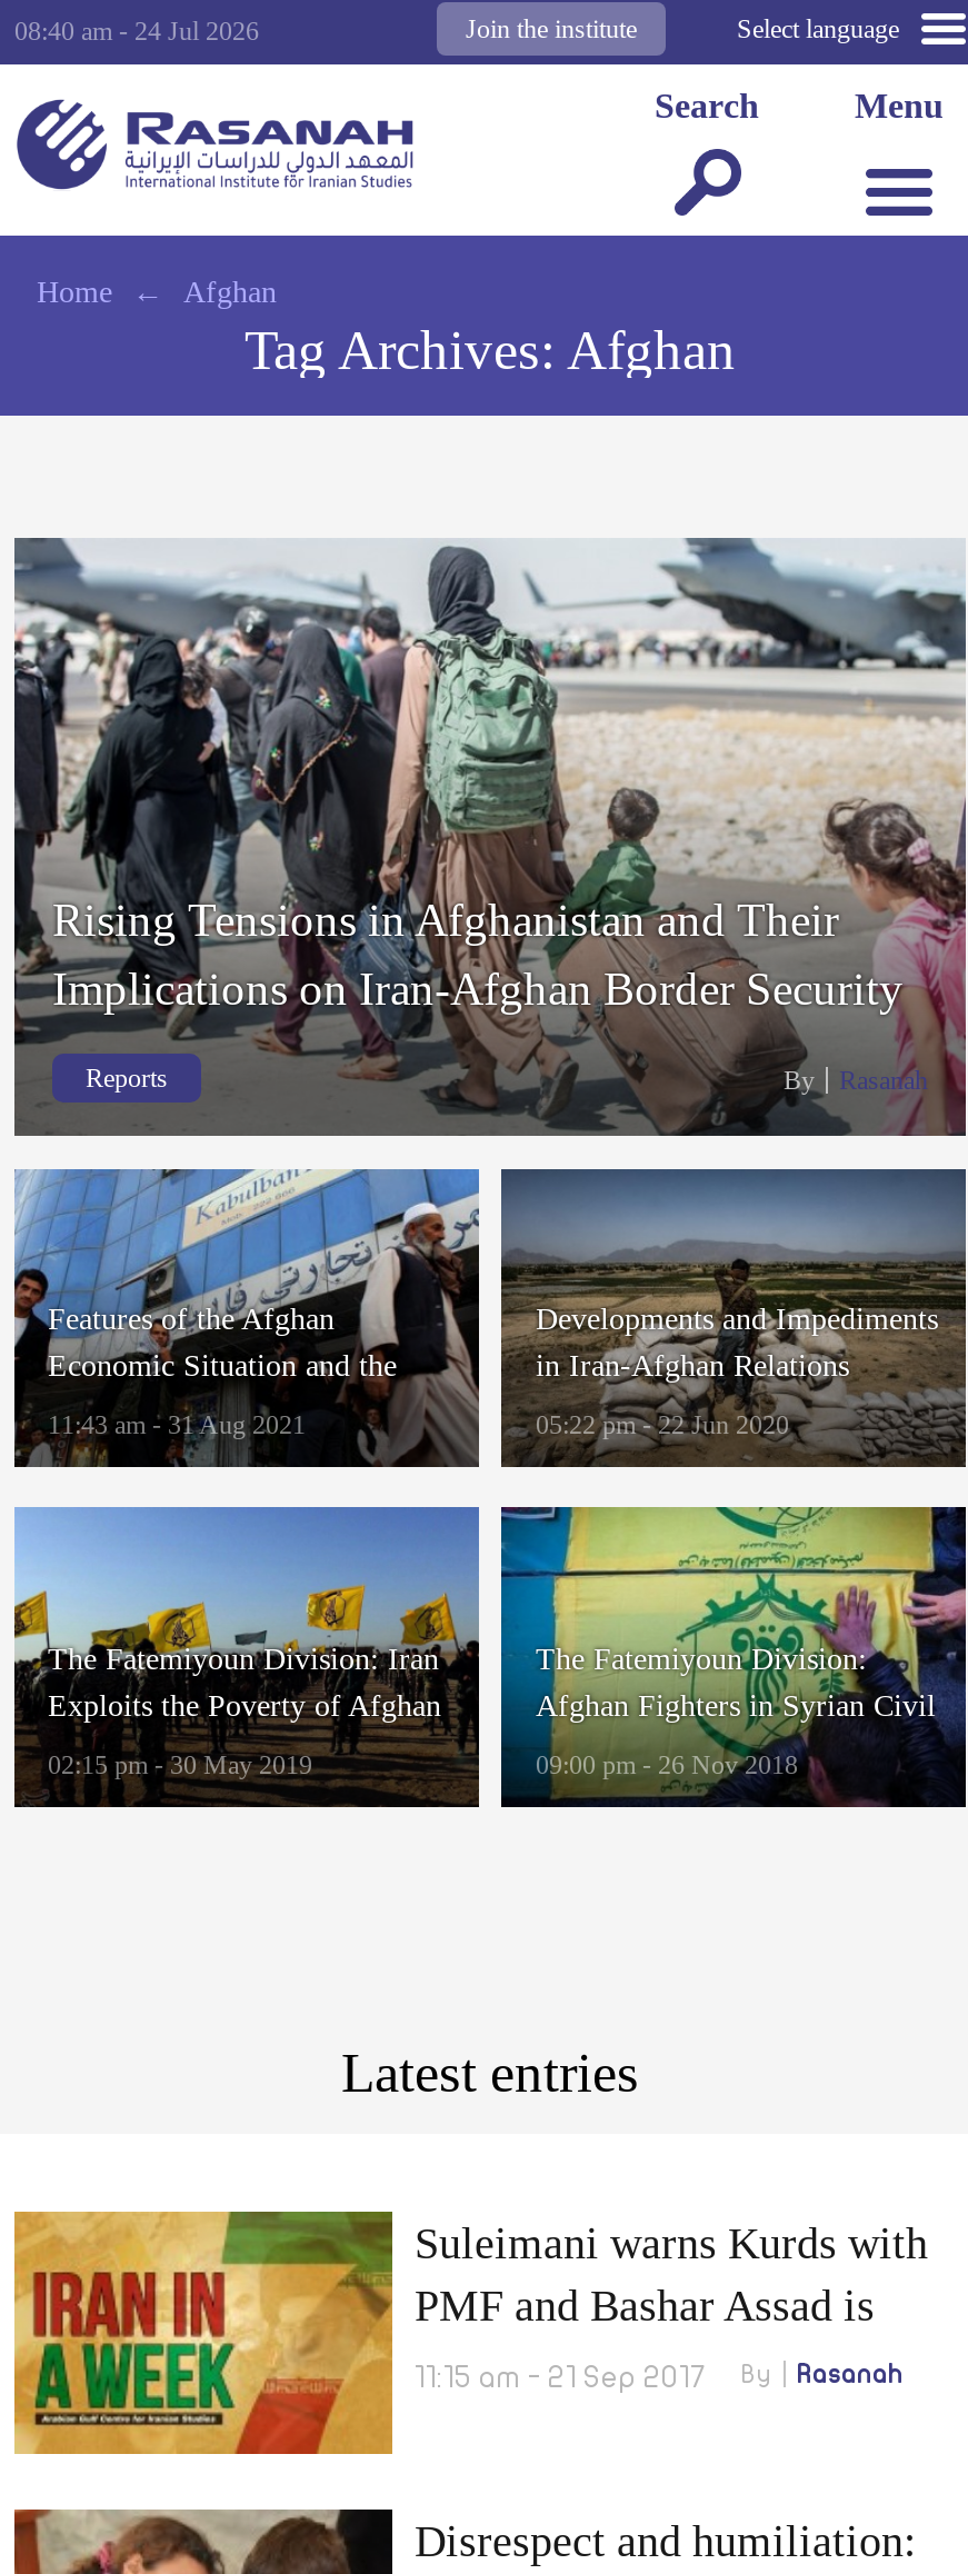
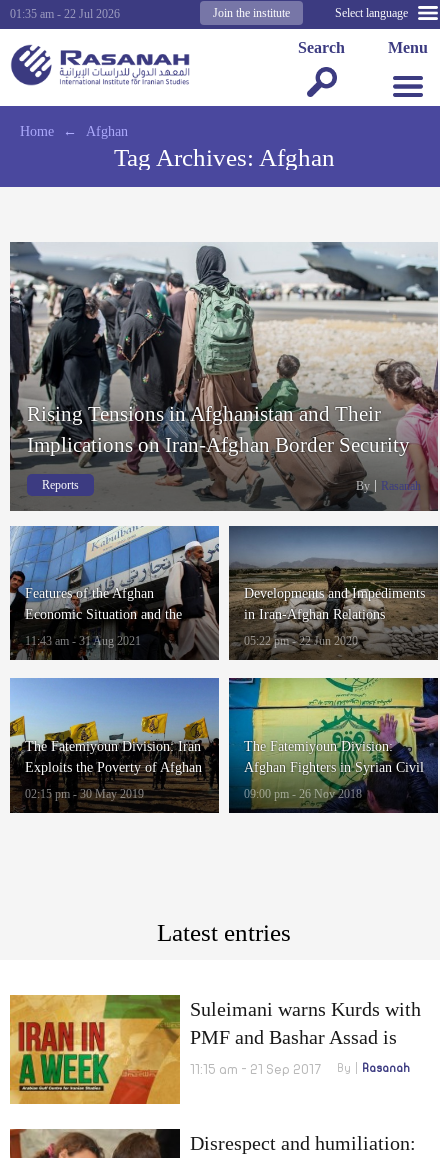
- 08:40 am - 24 Jul 2026
+ 01:35 am - 22 Jul 2026
